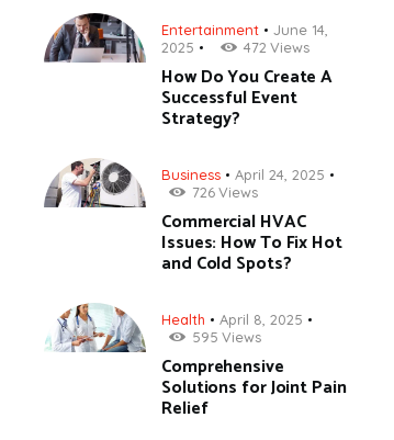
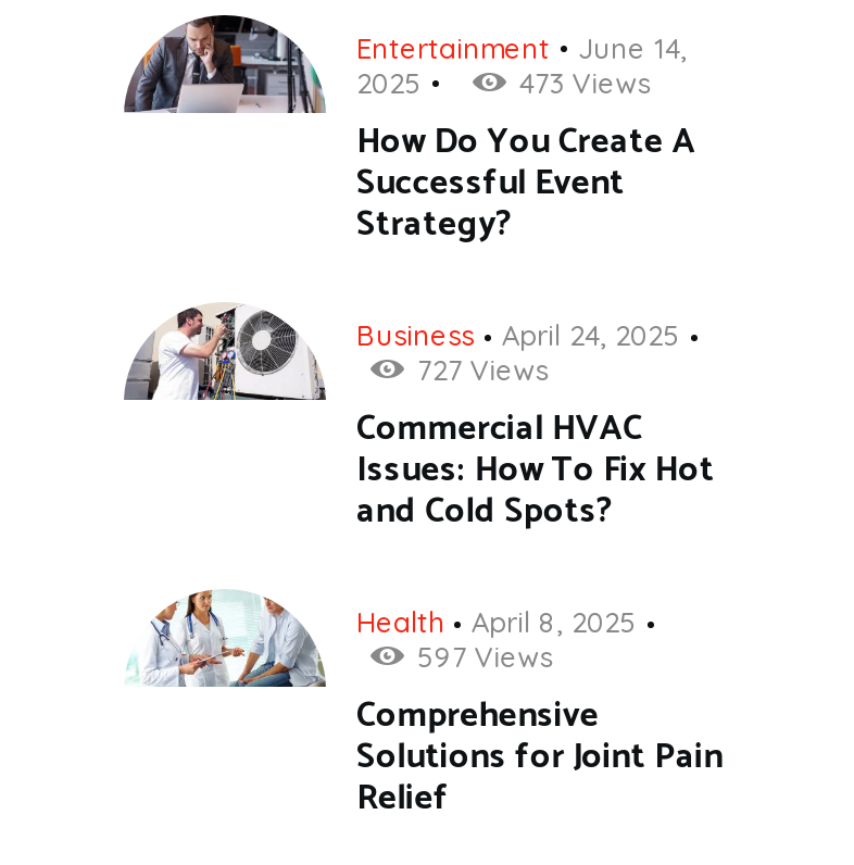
- 472 Views
+ 473 Views

- 726 Views
+ 727 Views

- 595 Views
+ 597 Views
